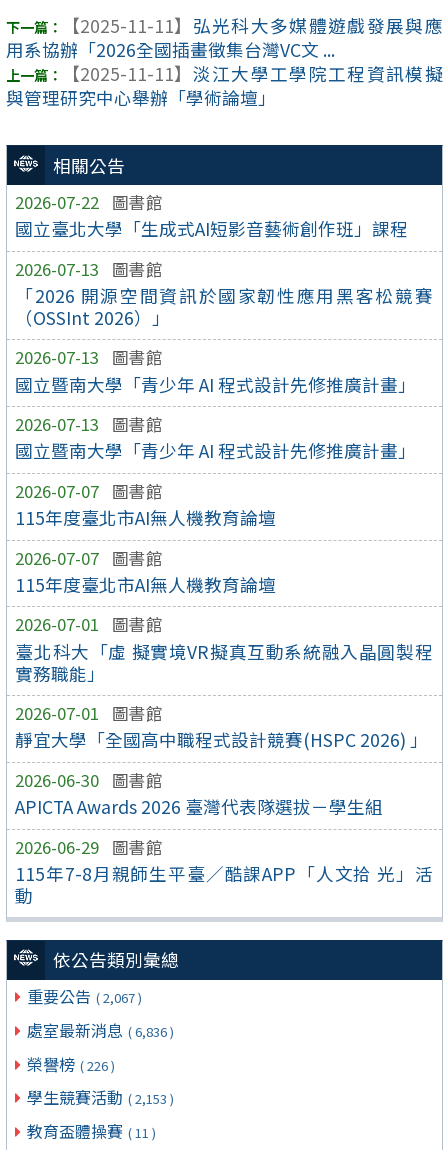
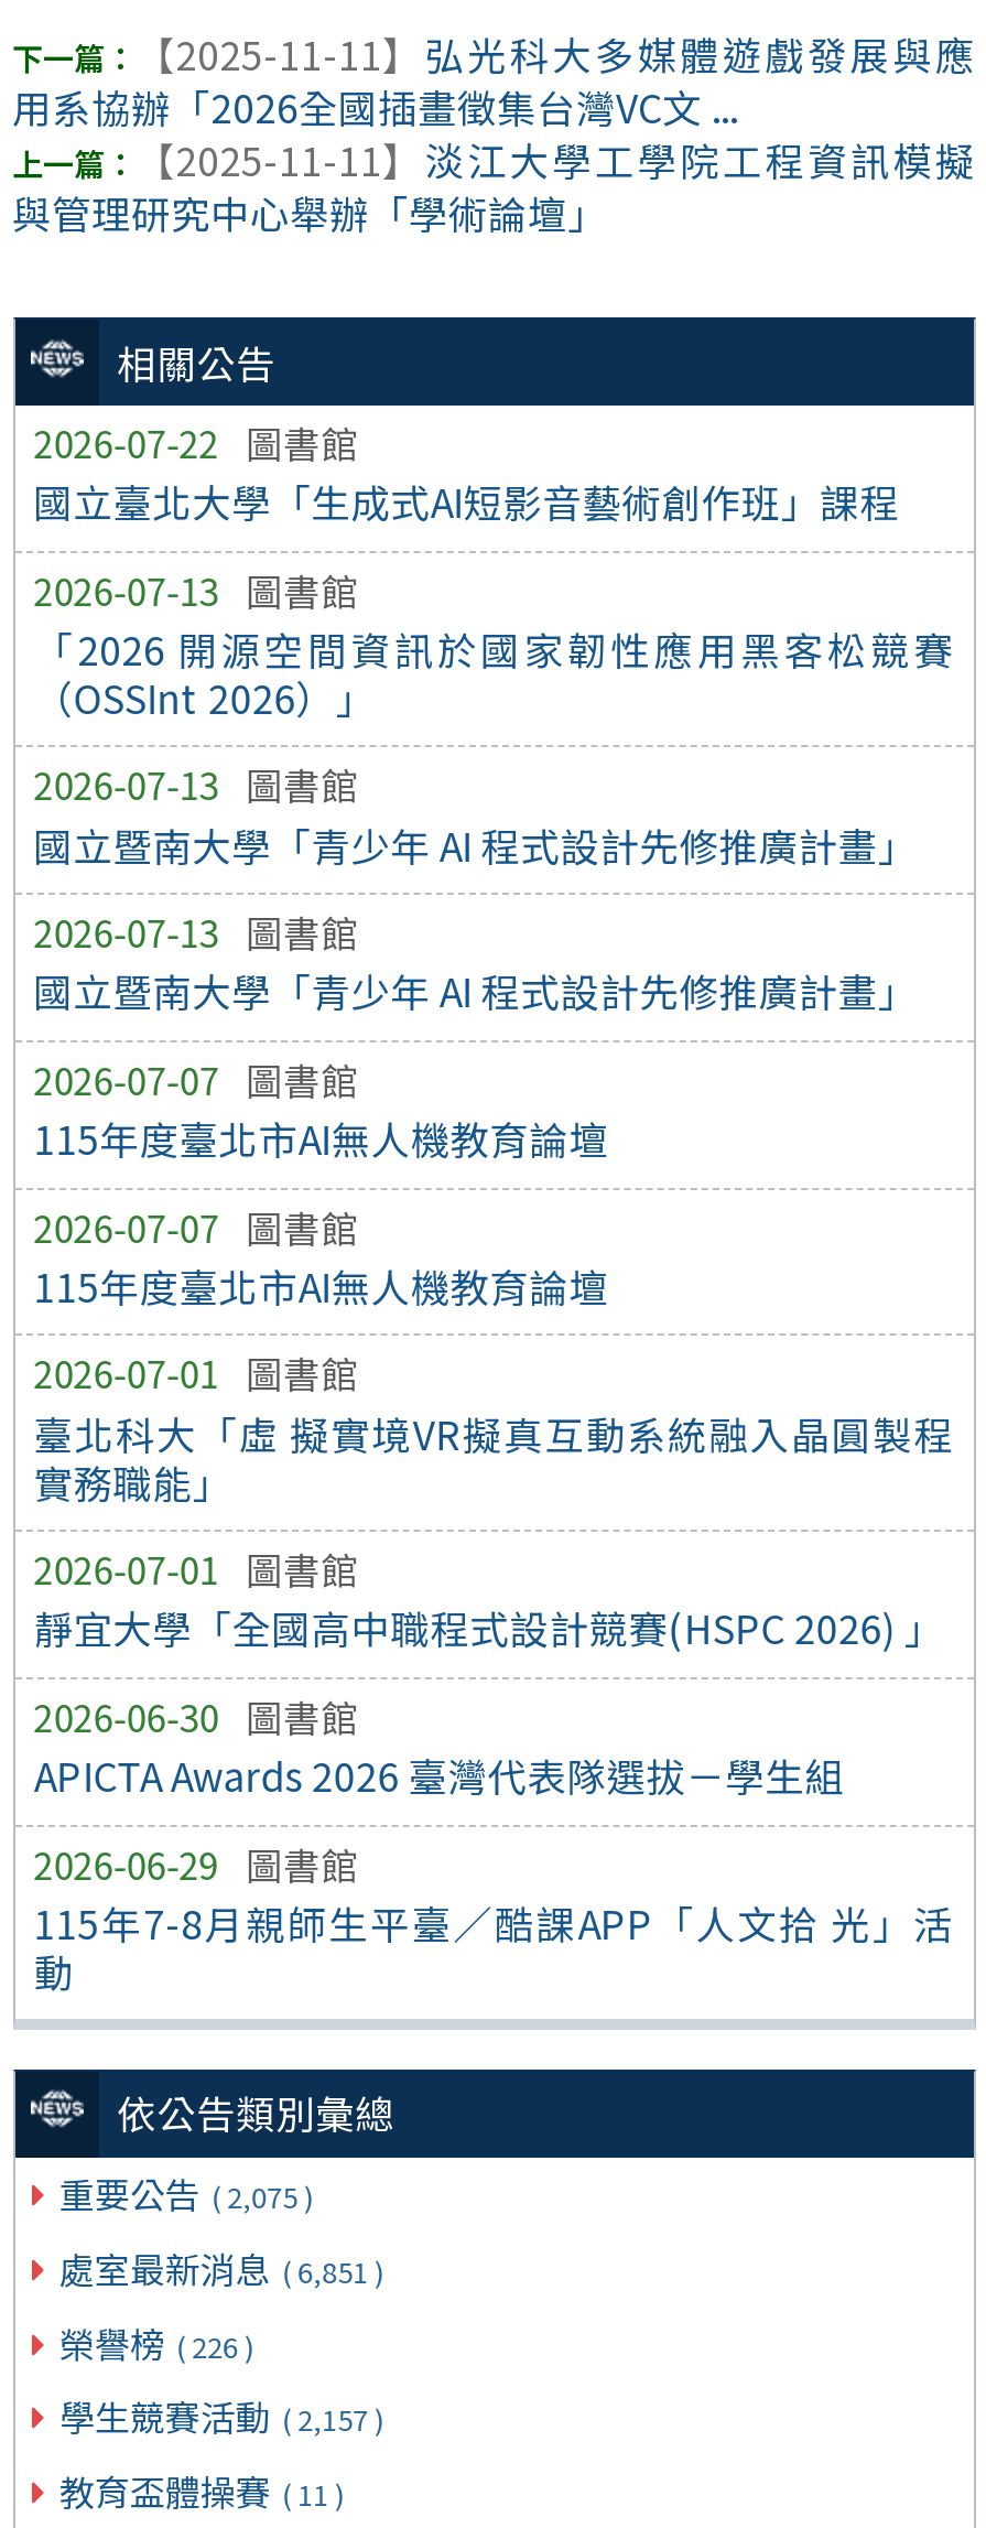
- 重要公告 ( 2,067 )
+ 重要公告 ( 2,075 )

- 處室最新消息 ( 6,836 )
+ 處室最新消息 ( 6,851 )

- 學生競賽活動 ( 2,153 )
+ 學生競賽活動 ( 2,157 )
